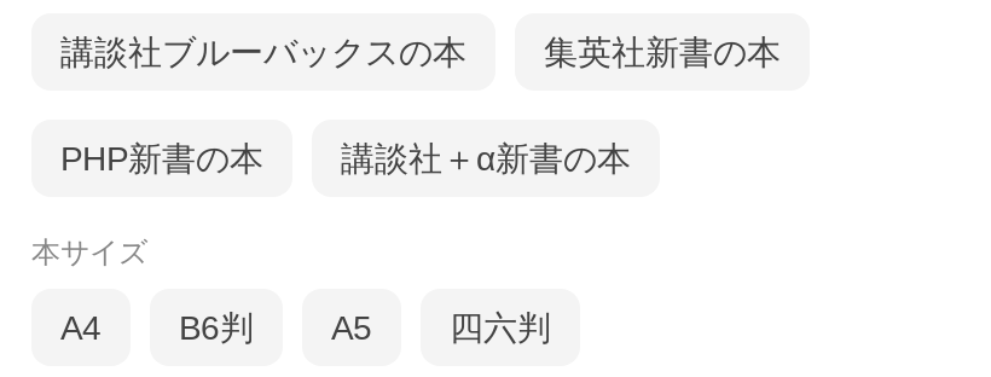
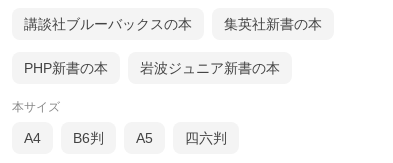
- 講談社＋α新書の本
+ 岩波ジュニア新書の本
